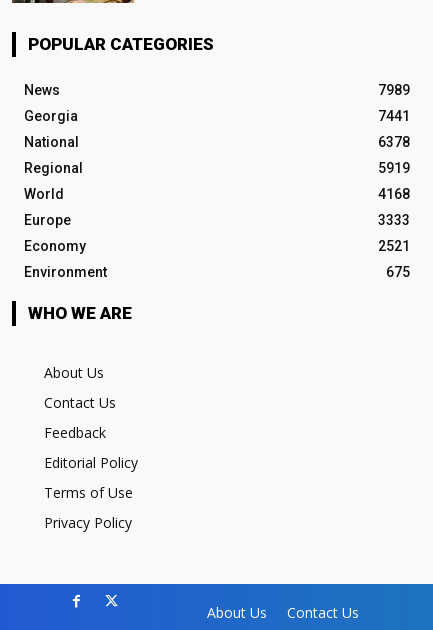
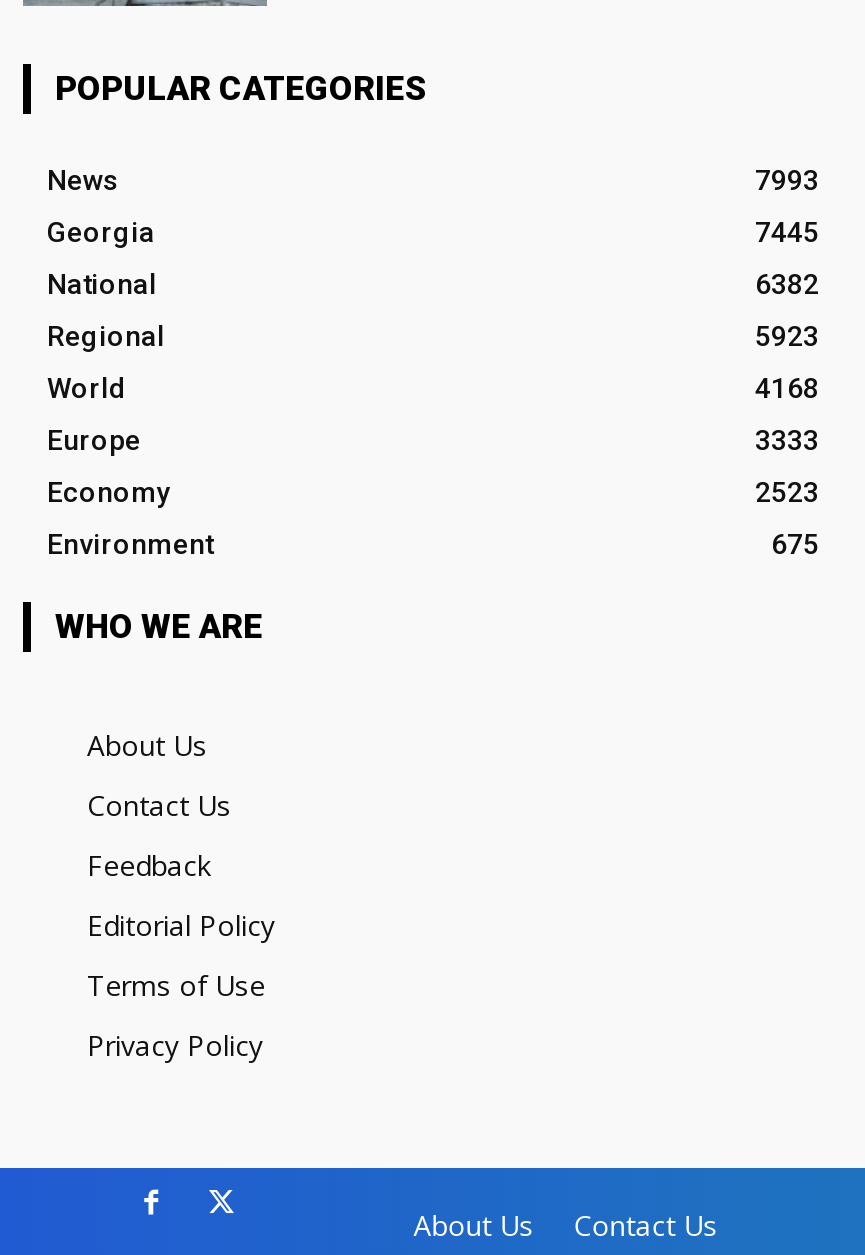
- 7989
+ 7993

- 7441
+ 7445

- 6378
+ 6382

- 5919
+ 5923

- 2521
+ 2523
